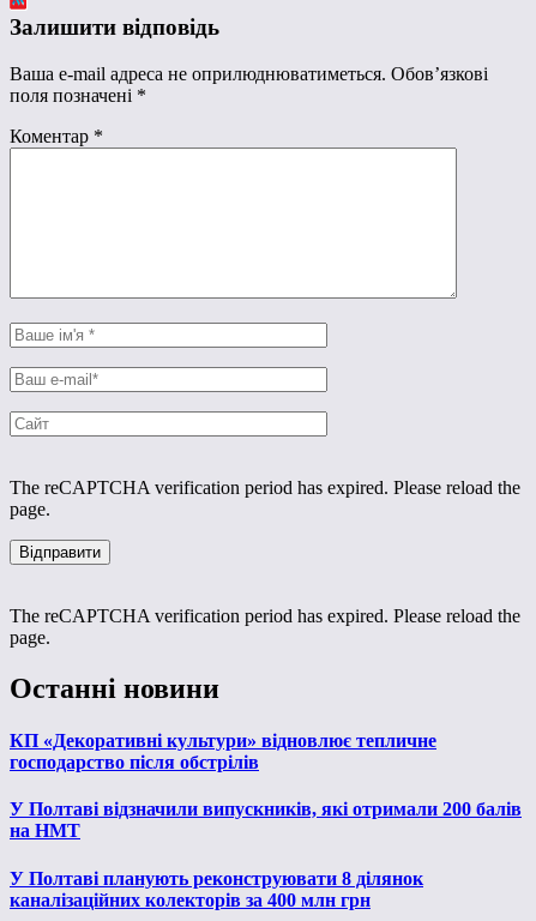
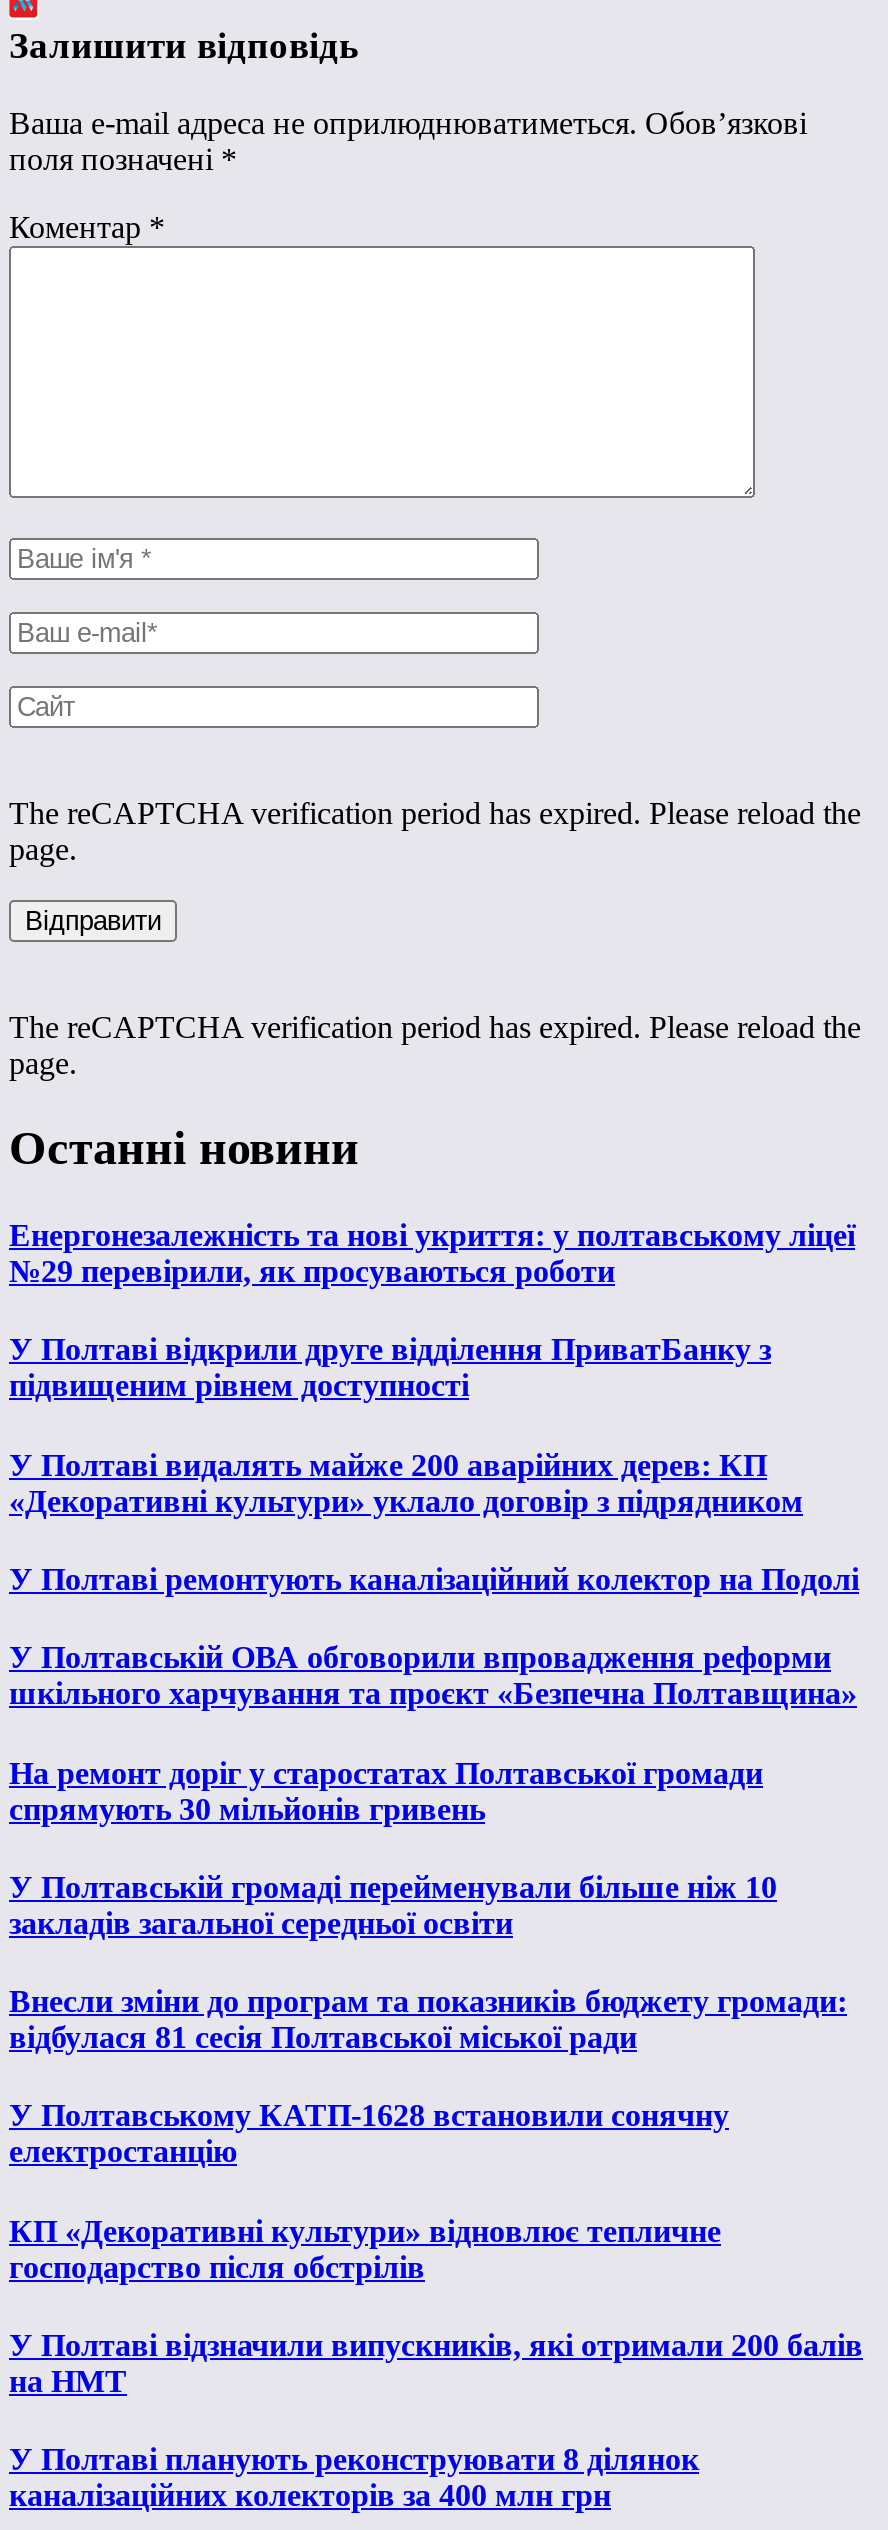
+ Енергонезалежність та нові укриття: у полтавському ліцеї
+ №29 перевірили, як просуваються роботи
+ У Полтаві відкрили друге відділення ПриватБанку з
+ підвищеним рівнем доступності
+ У Полтаві видалять майже 200 аварійних дерев: КП
+ «Декоративні культури» уклало договір з підрядником
+ У Полтаві ремонтують каналізаційний колектор на Подолі
+ У Полтавській ОВА обговорили впровадження реформи
+ шкільного харчування та проєкт «Безпечна Полтавщина»
+ На ремонт доріг у старостатах Полтавської громади
+ спрямують 30 мільйонів гривень
+ У Полтавській громаді перейменували більше ніж 10
+ закладів загальної середньої освіти
+ Внесли зміни до програм та показників бюджету громади:
+ відбулася 81 сесія Полтавської міської ради
+ У Полтавському КАТП-1628 встановили сонячну
+ електростанцію
